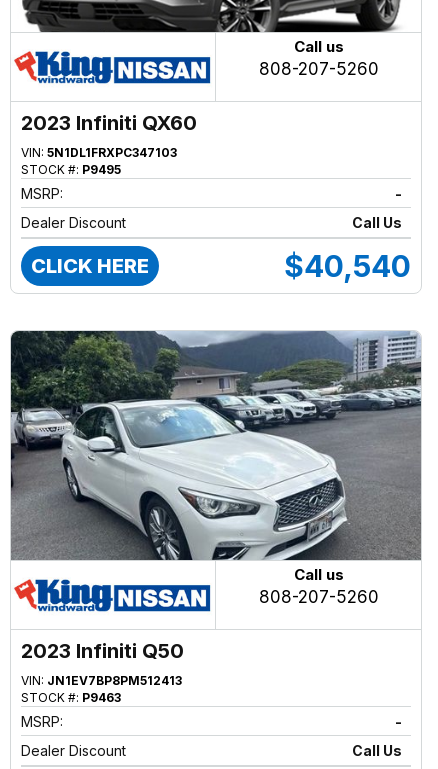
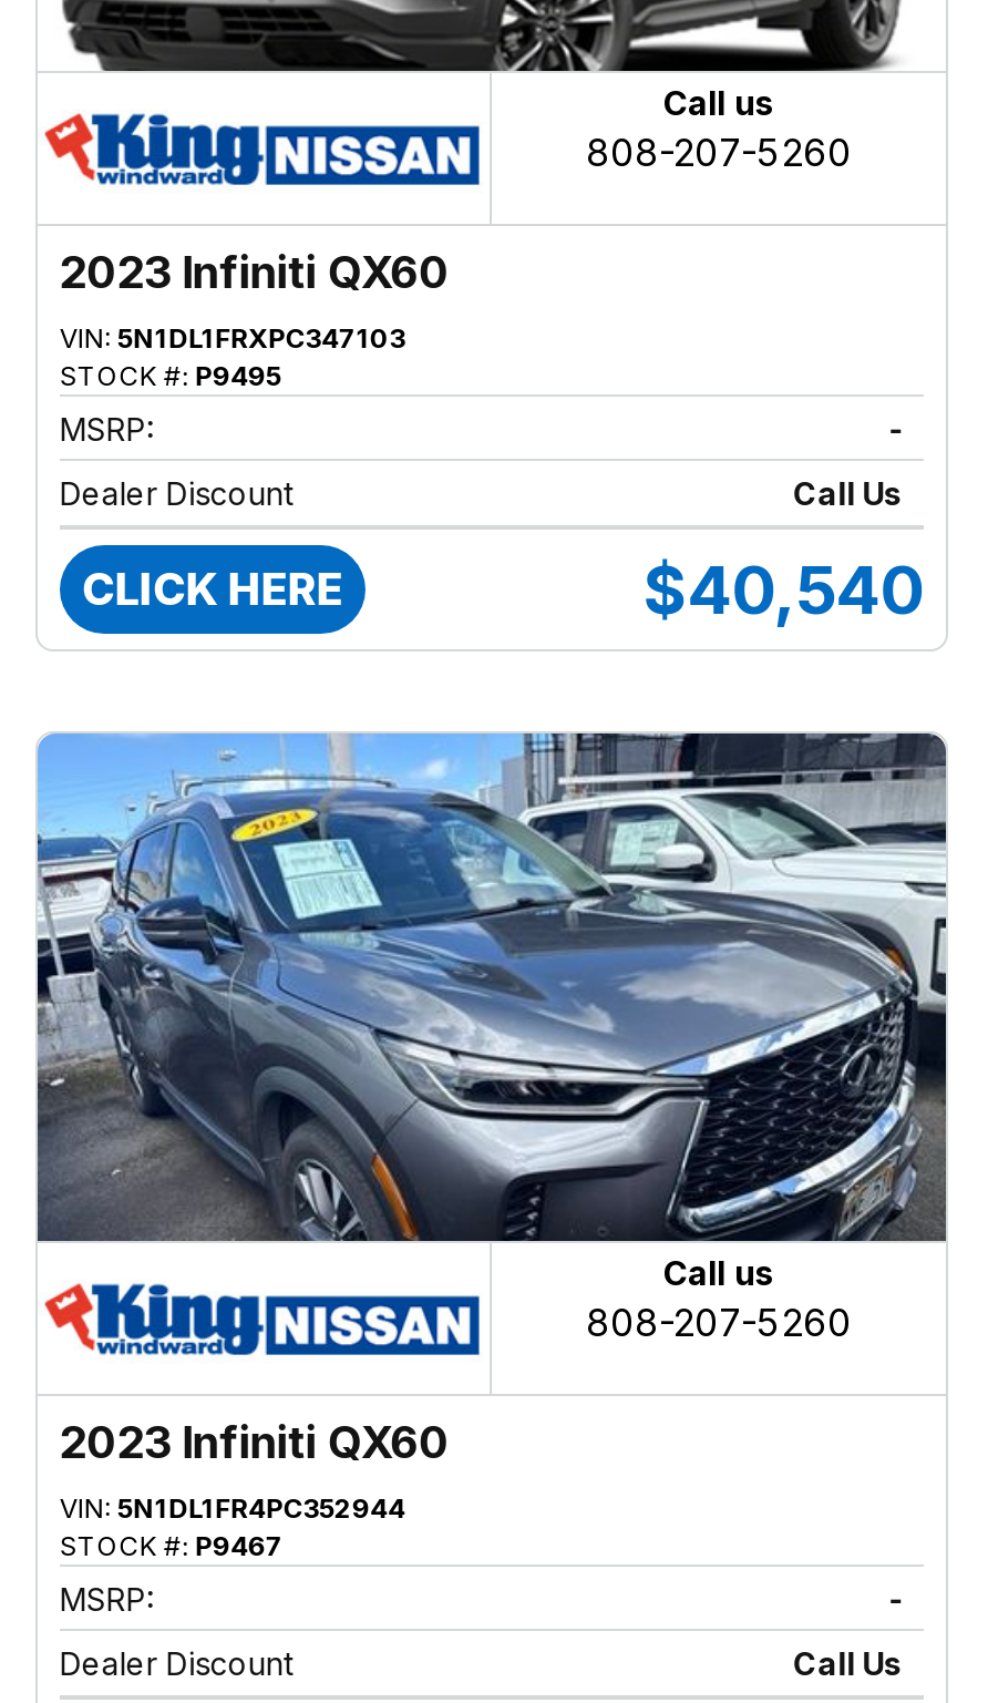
- [image]
+ [image]

- 2023 Infiniti Q50
+ 2023 Infiniti QX60

- VIN: JN1EV7BP8PM512413
+ VIN: 5N1DL1FR4PC352944

- STOCK #: P9463
+ STOCK #: P9467
